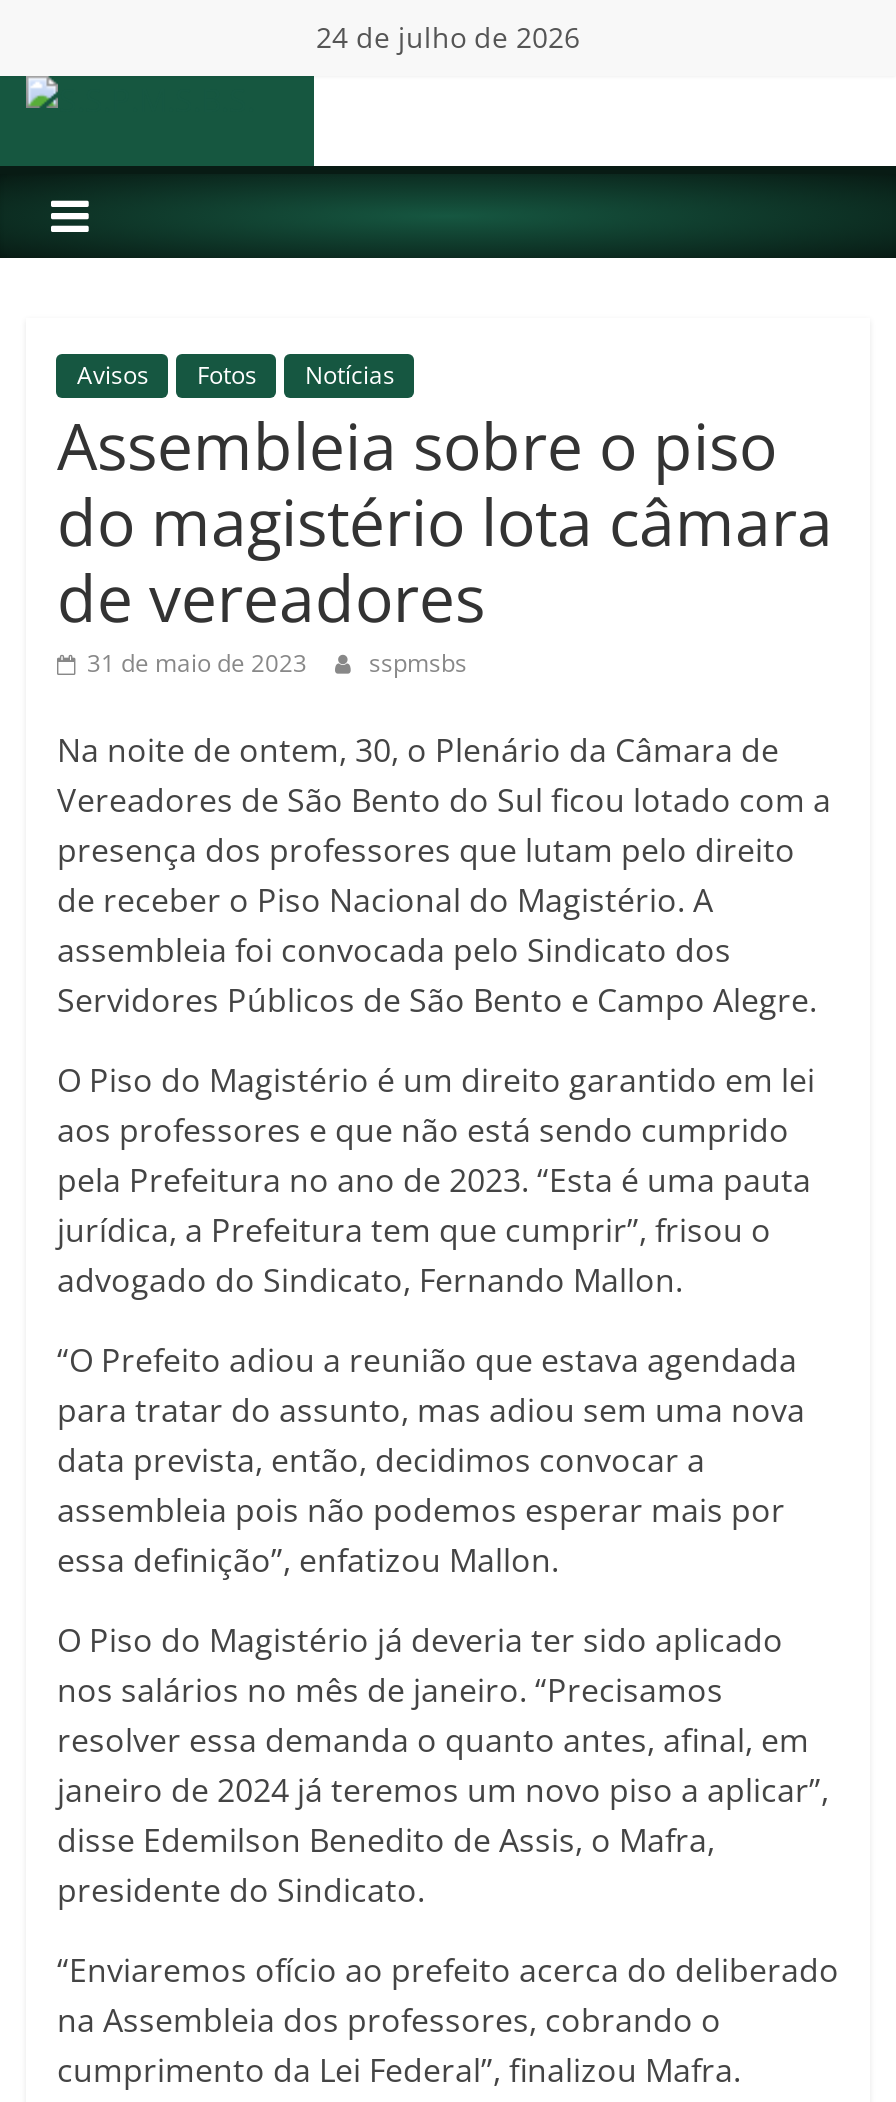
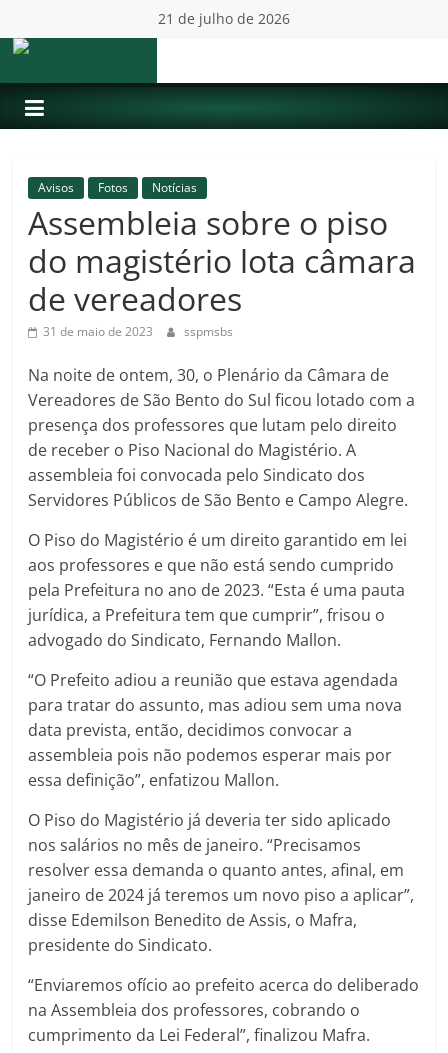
- 24 de julho de 2026
+ 21 de julho de 2026
